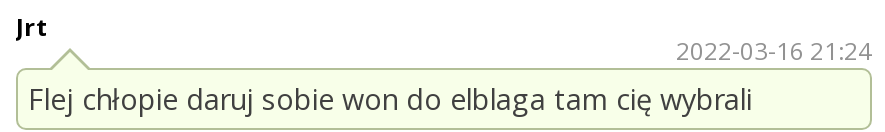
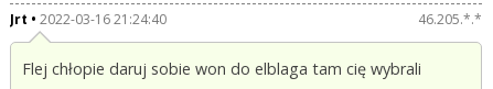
- 2022-03-16 21:24
+ 2022-03-16 21:24:40
+ 46.205.*.*
